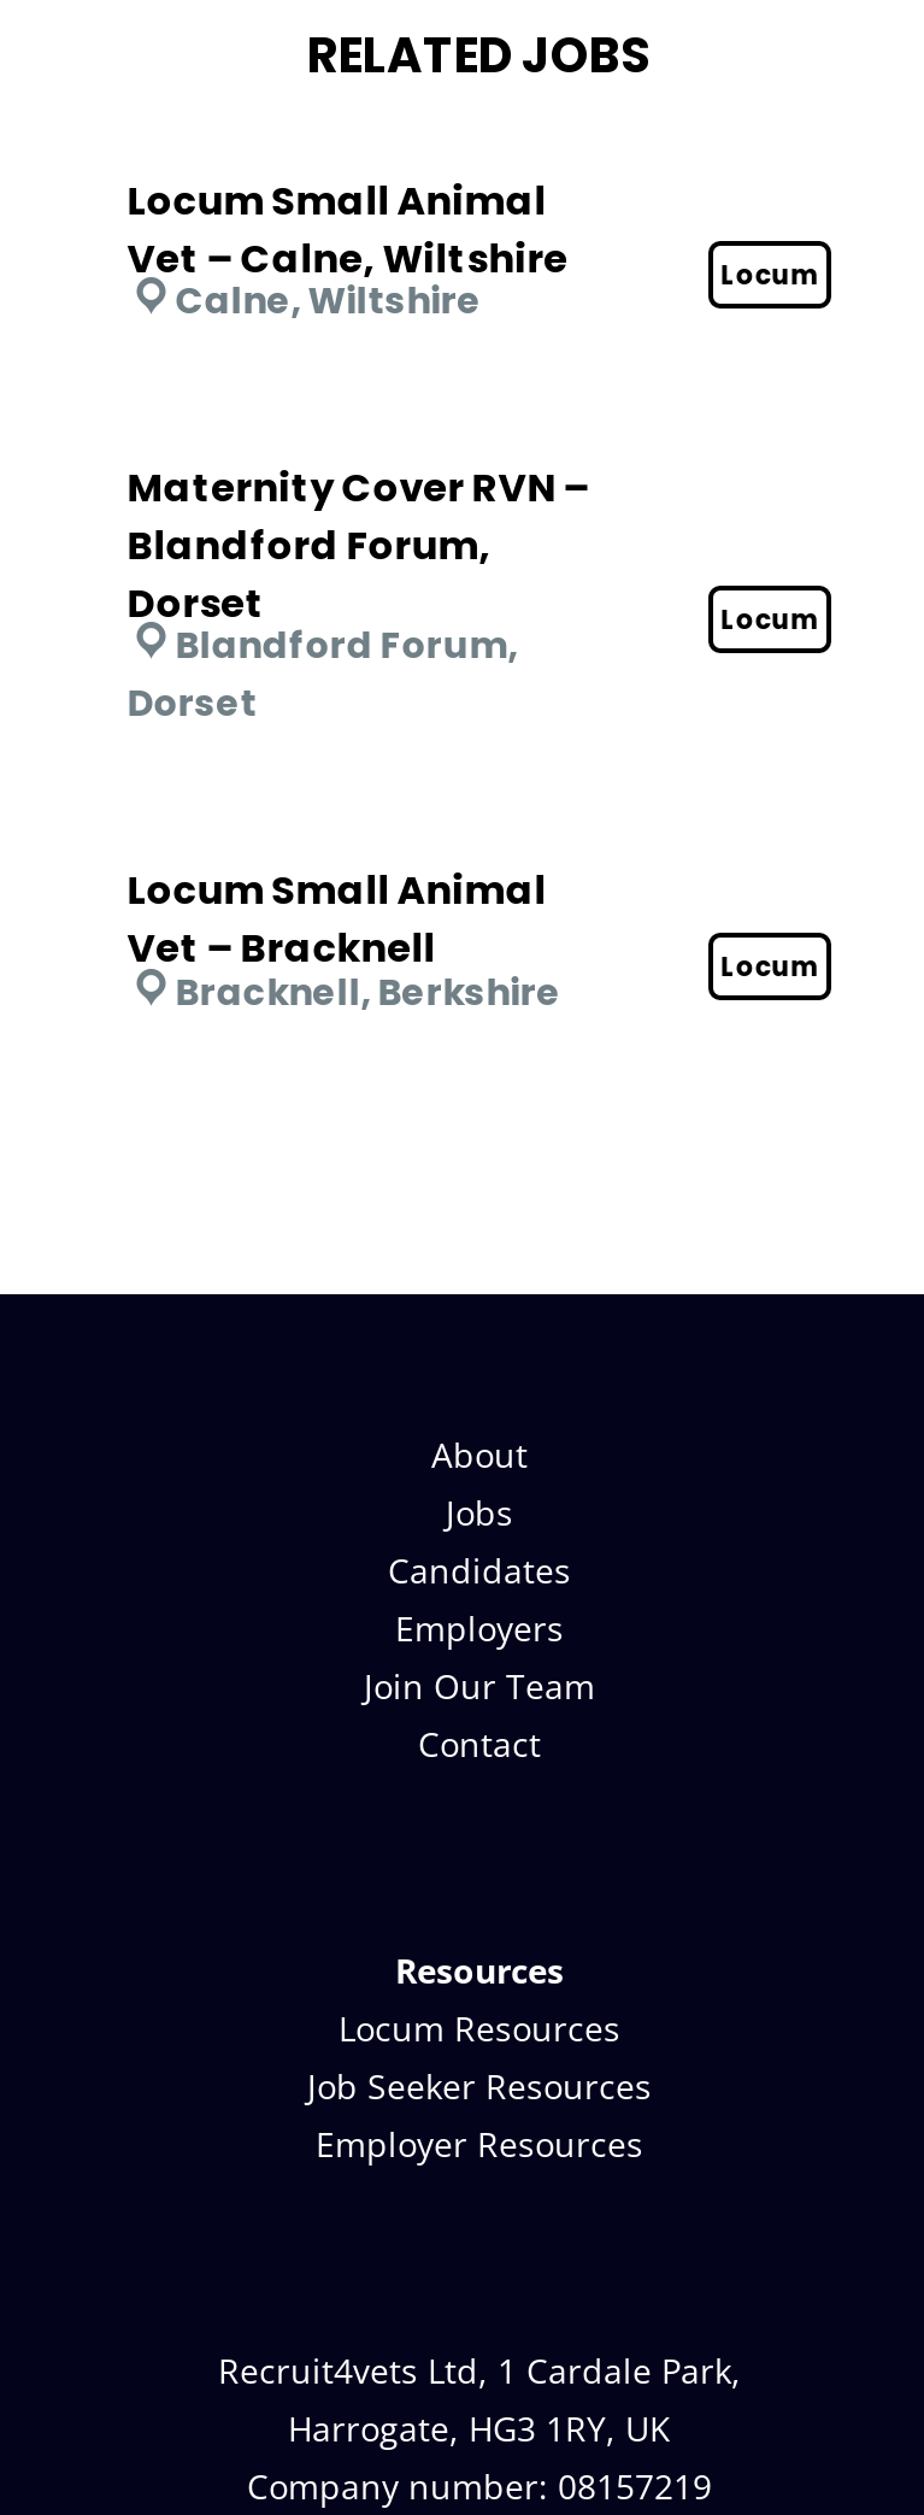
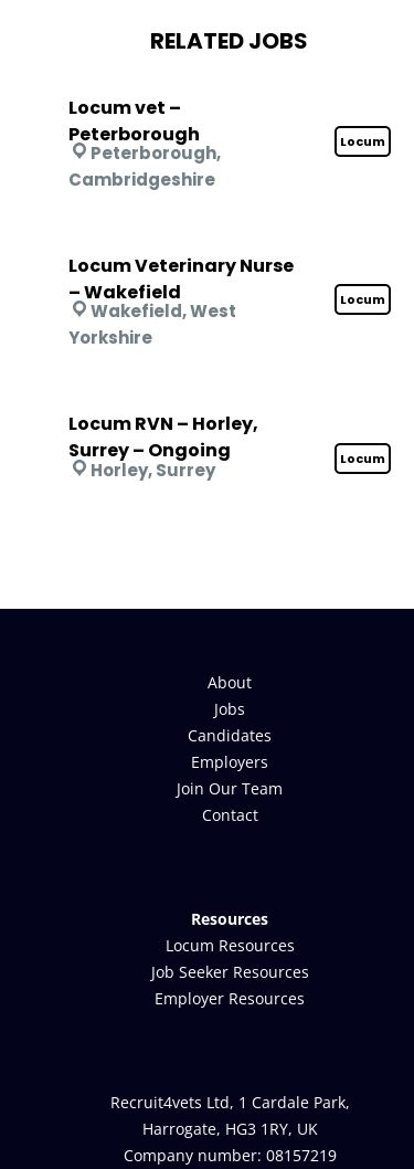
- Locum Small Animal
- Vet – Calne, Wiltshire
+ Locum vet –
+ Peterborough

- Calne, Wiltshire
+ Peterborough,
+ Cambridgeshire

- Maternity Cover RVN –
- Blandford Forum,
- Dorset
+ Locum Veterinary Nurse
+ – Wakefield

- Blandford Forum,
- Dorset
+ Wakefield, West
+ Yorkshire

- Locum Small Animal
- Vet – Bracknell
+ Locum RVN – Horley,
+ Surrey – Ongoing

- Bracknell, Berkshire
+ Horley, Surrey
